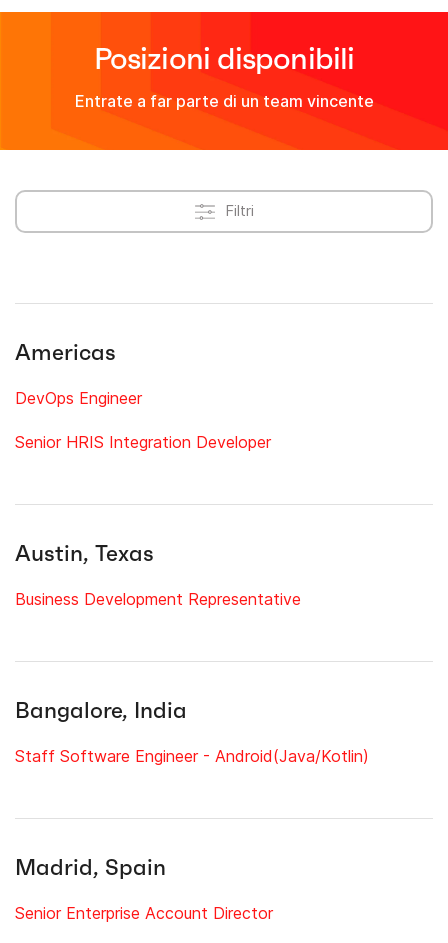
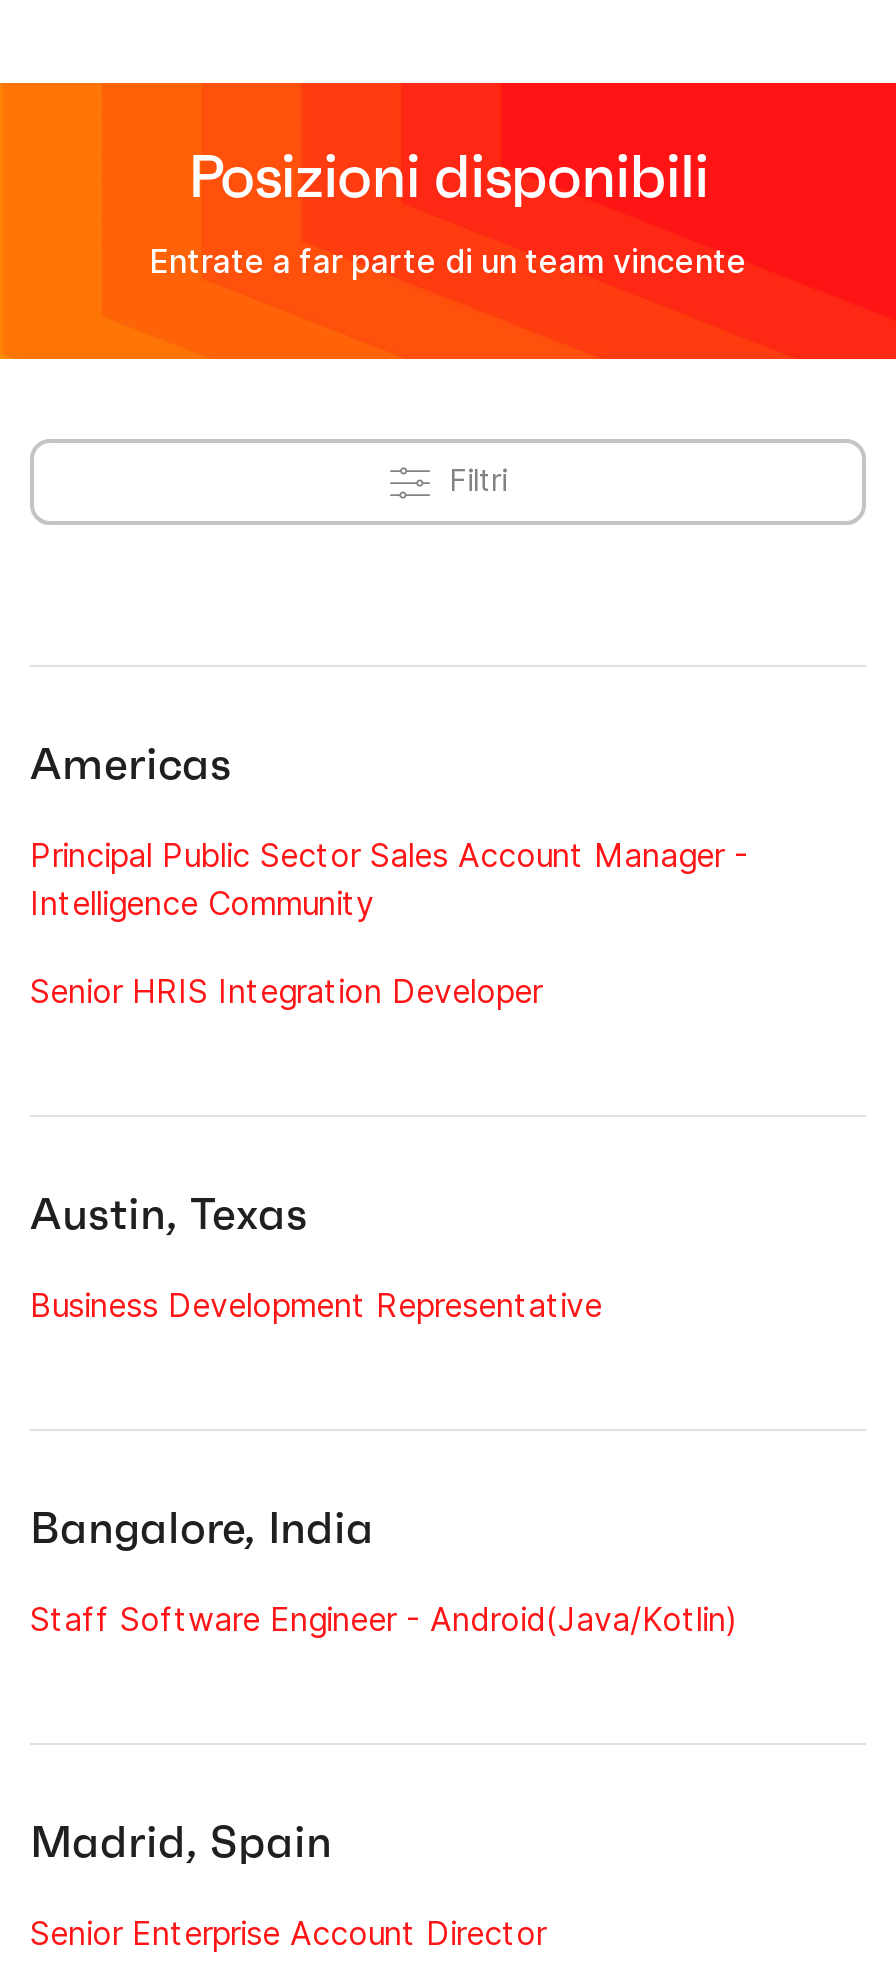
- DevOps Engineer
+ Principal Public Sector Sales Account Manager -
+ Intelligence Community
